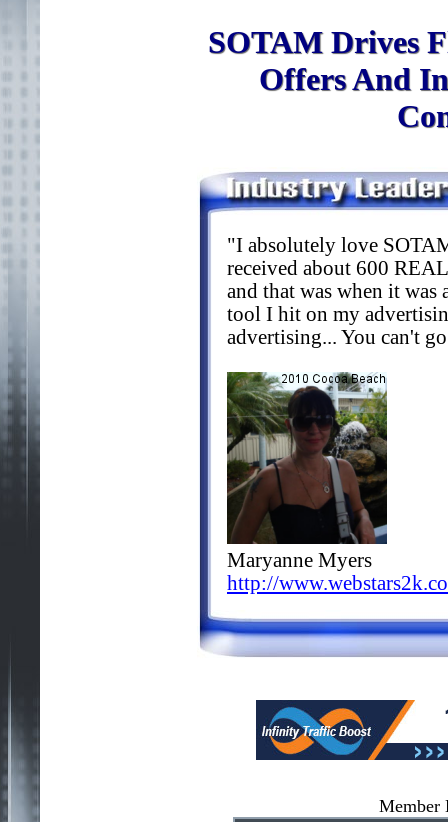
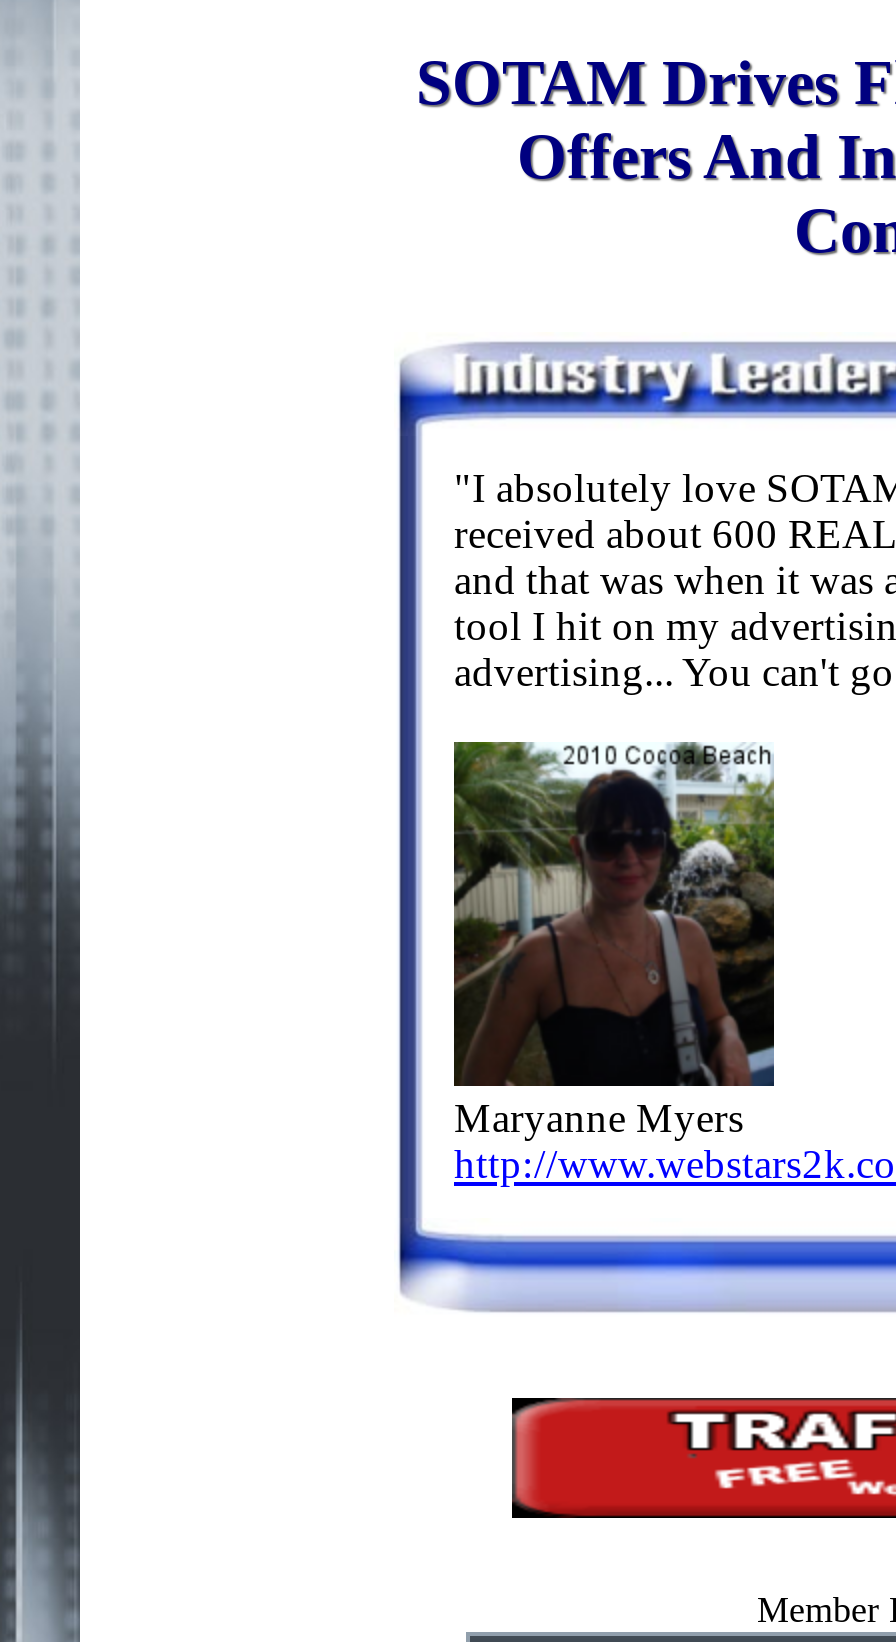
- [image]
+ [image]
